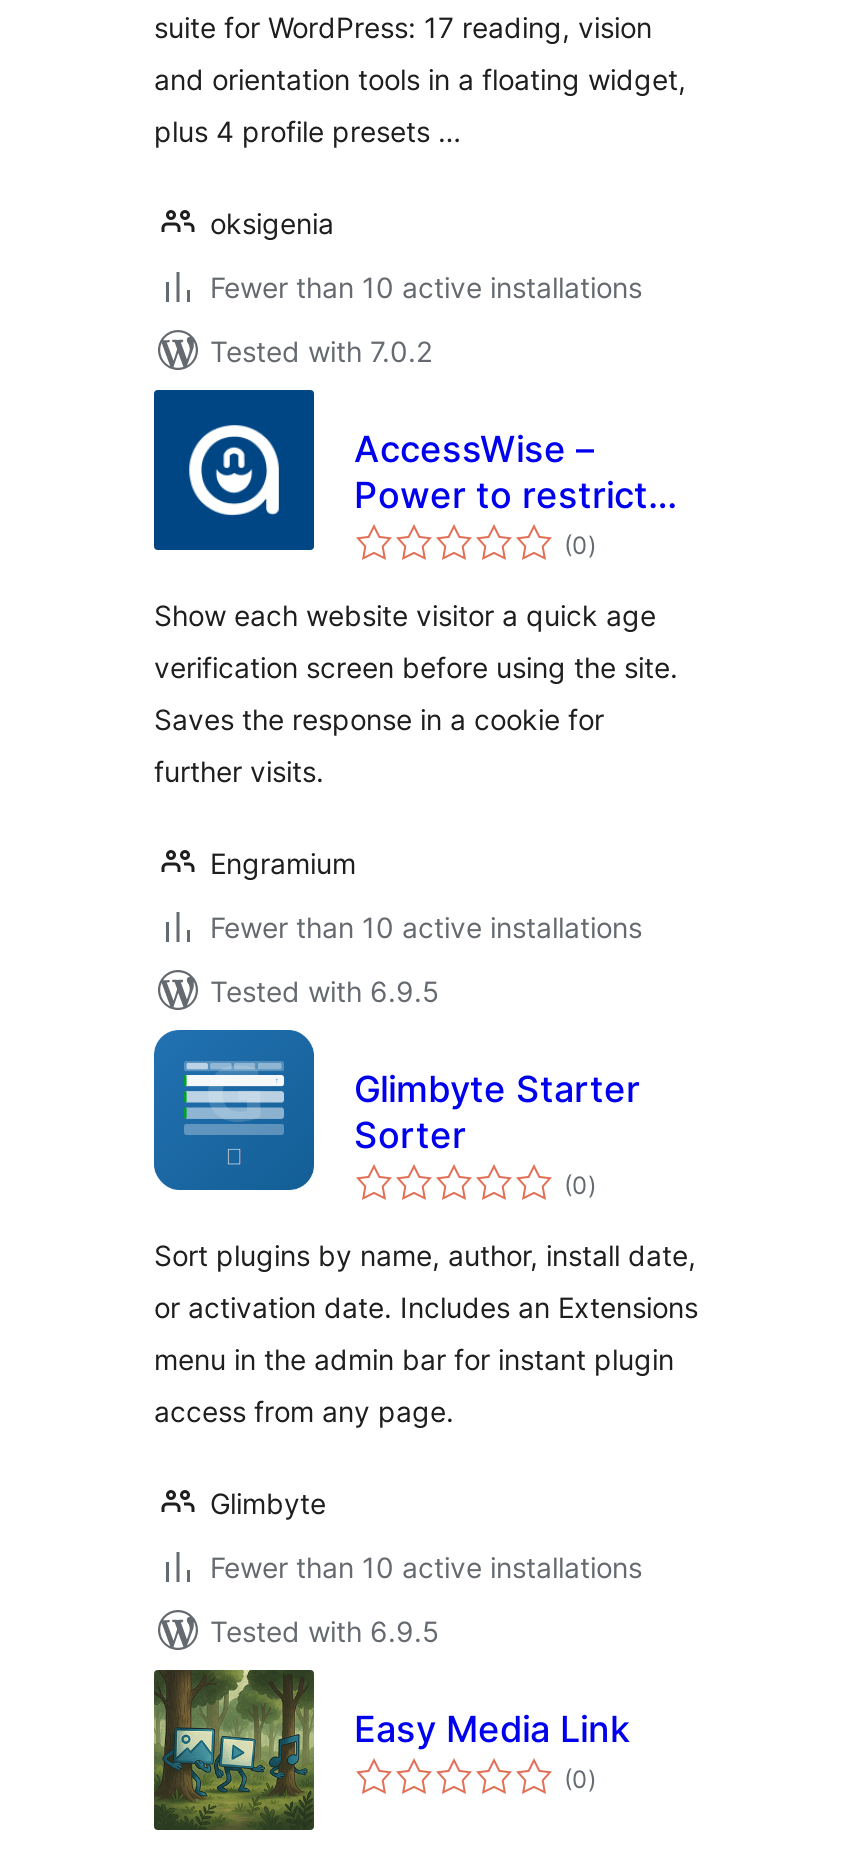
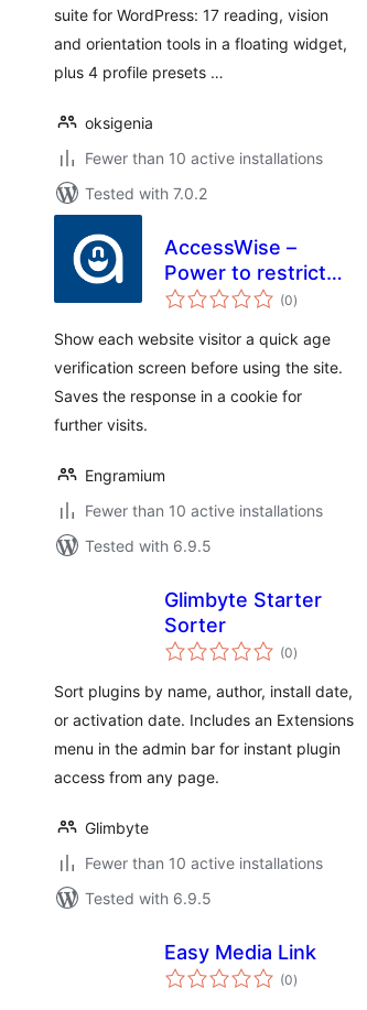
- [image]

- [image]
